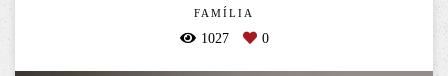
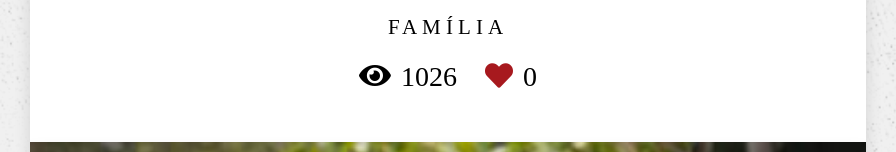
- 1027
+ 1026
